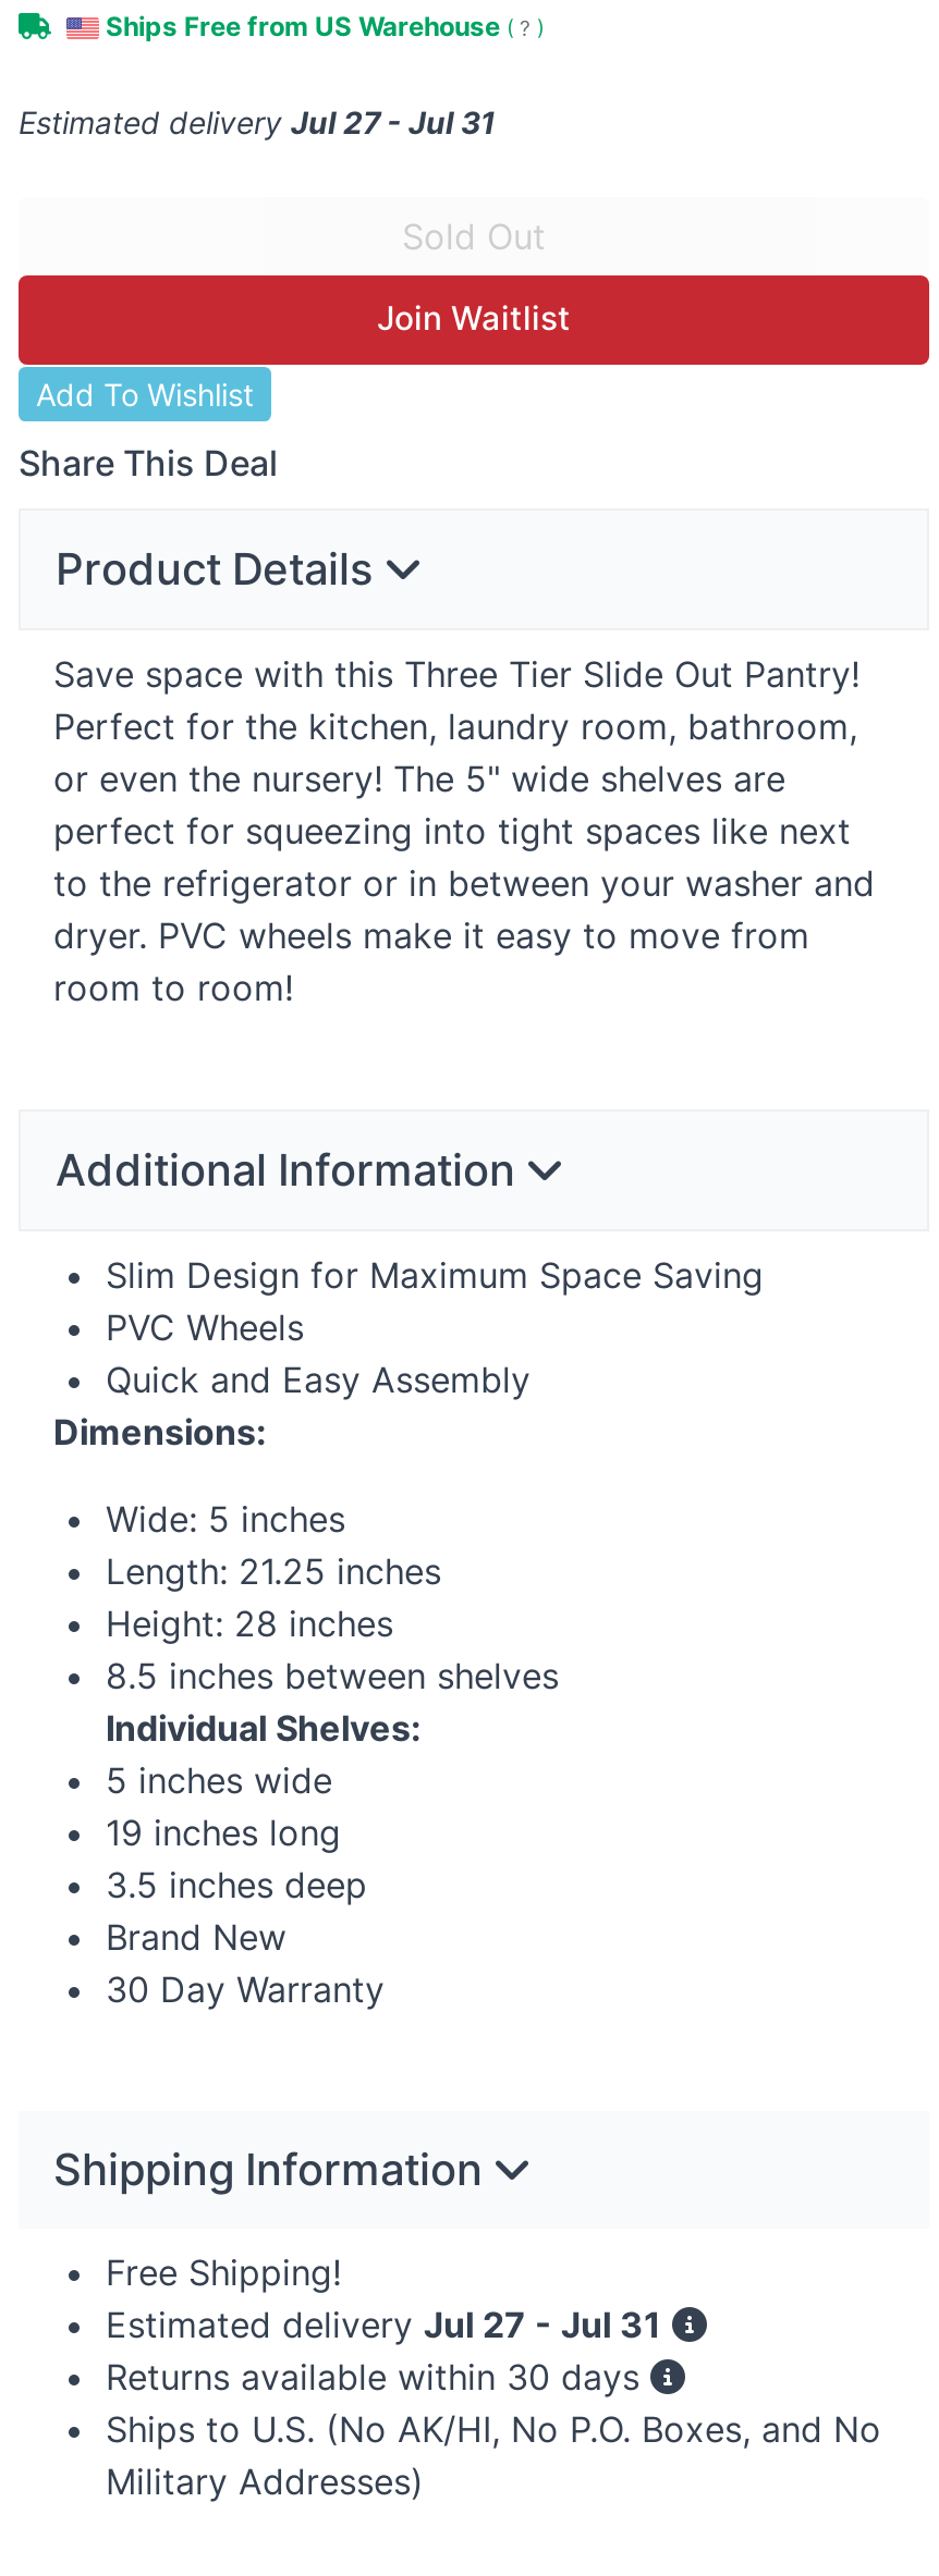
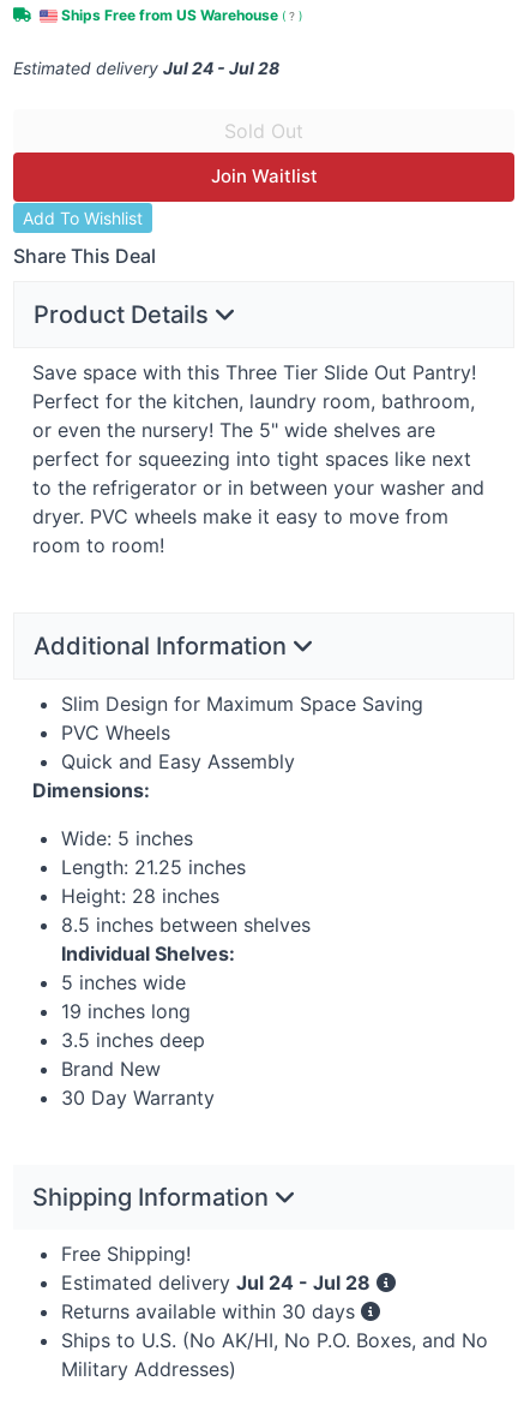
- Estimated delivery Jul 27 - Jul 31
+ Estimated delivery Jul 24 - Jul 28

- Estimated delivery Jul 27 - Jul 31
+ Estimated delivery Jul 24 - Jul 28
